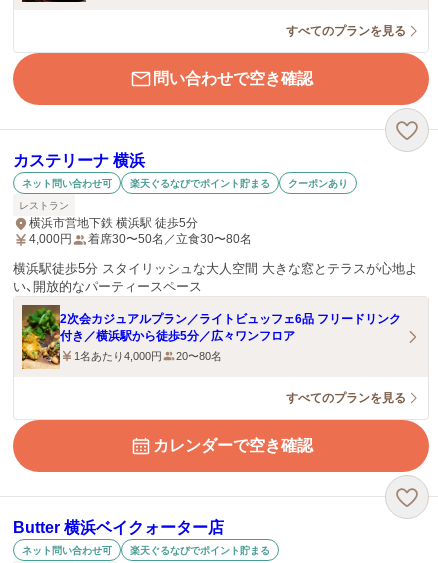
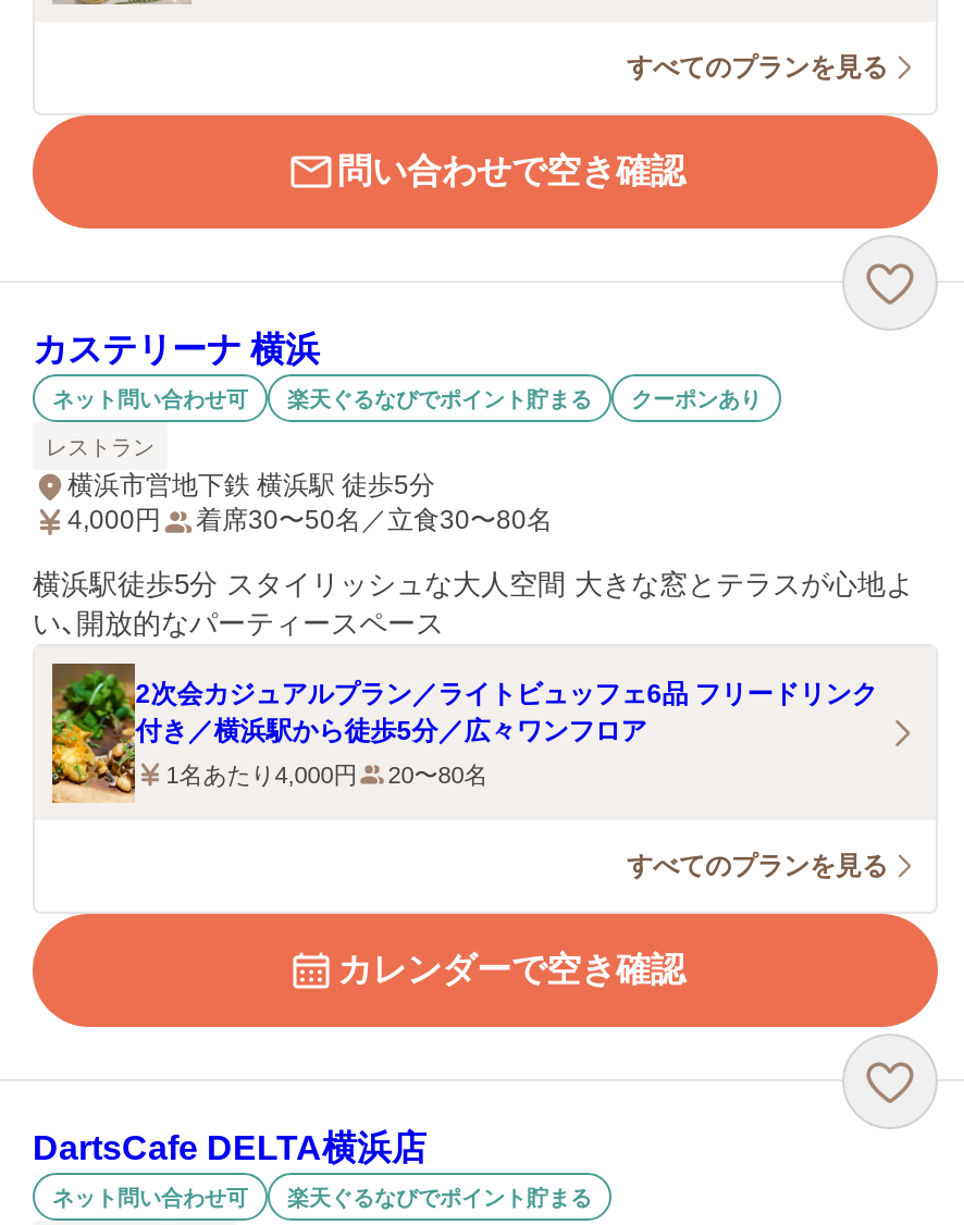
- Butter 横浜ベイクォーター店
+ DartsCafe DELTA横浜店
